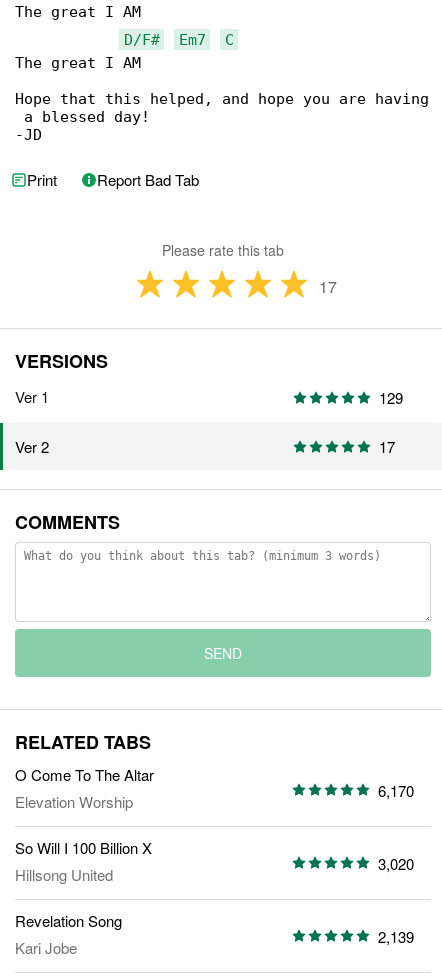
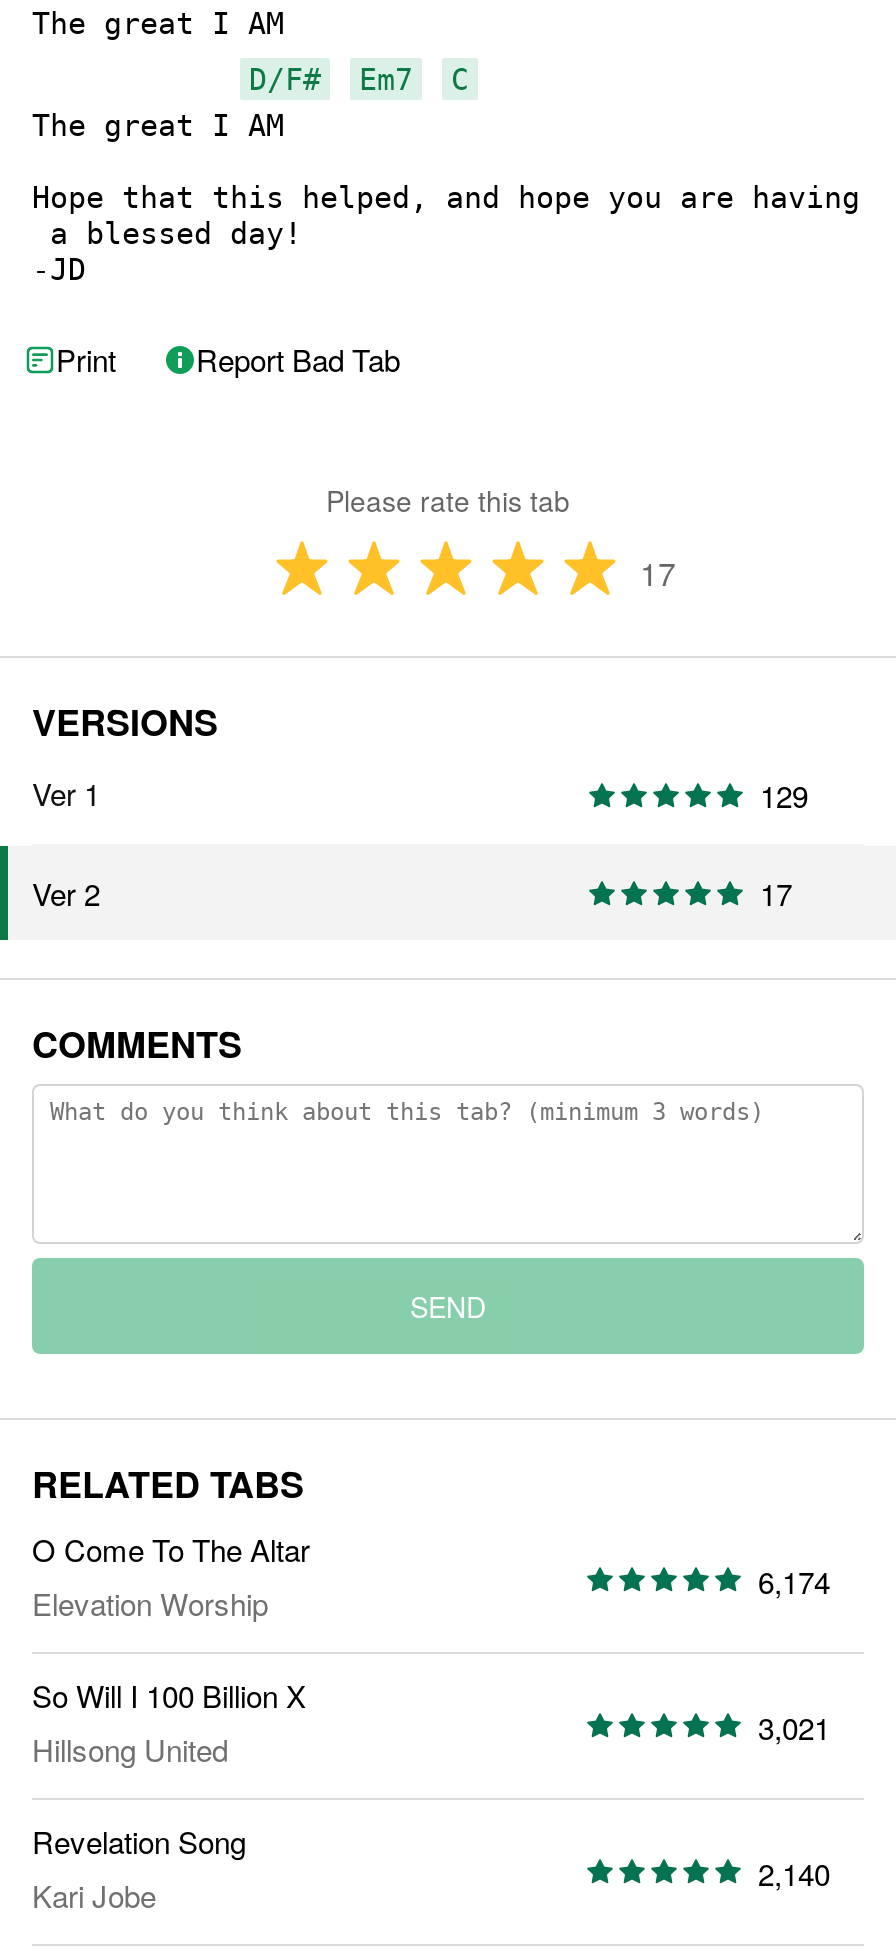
- 6,170
+ 6,174

- 3,020
+ 3,021

- 2,139
+ 2,140
